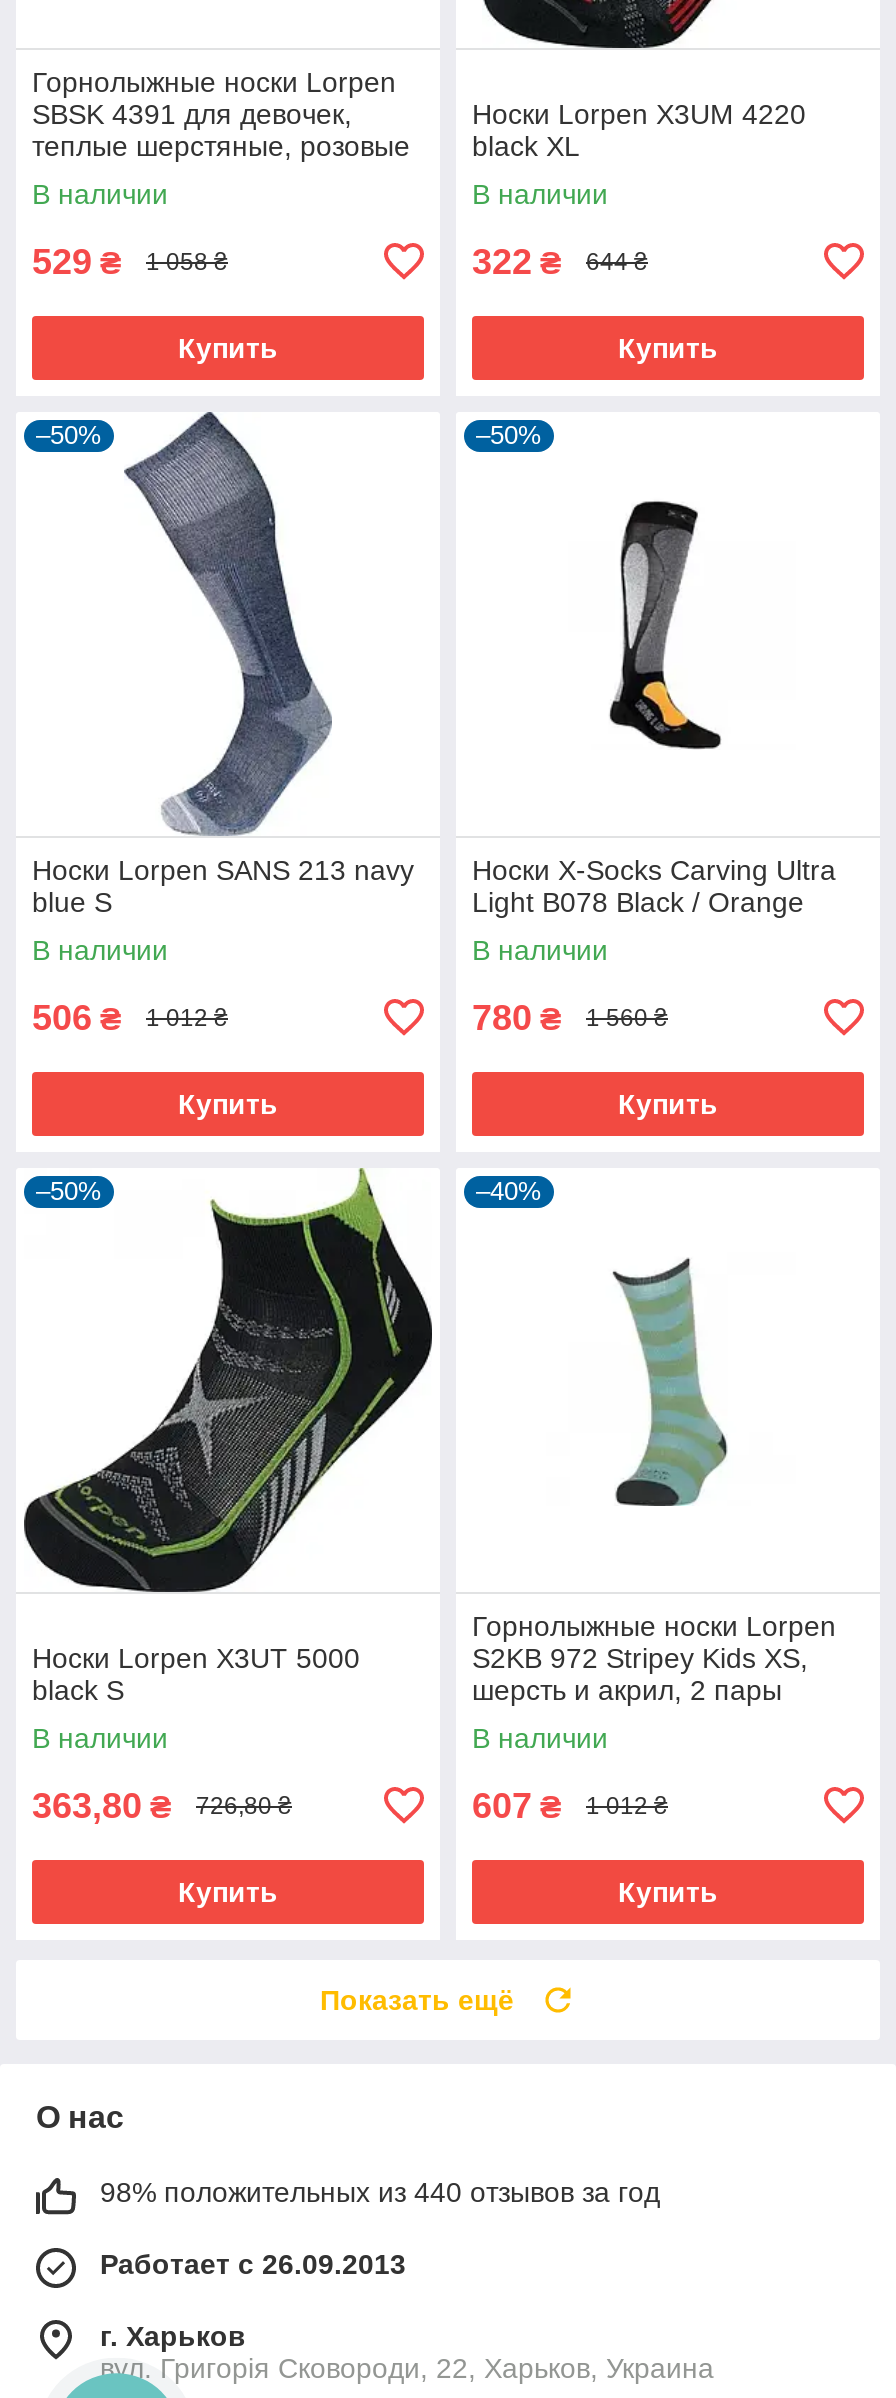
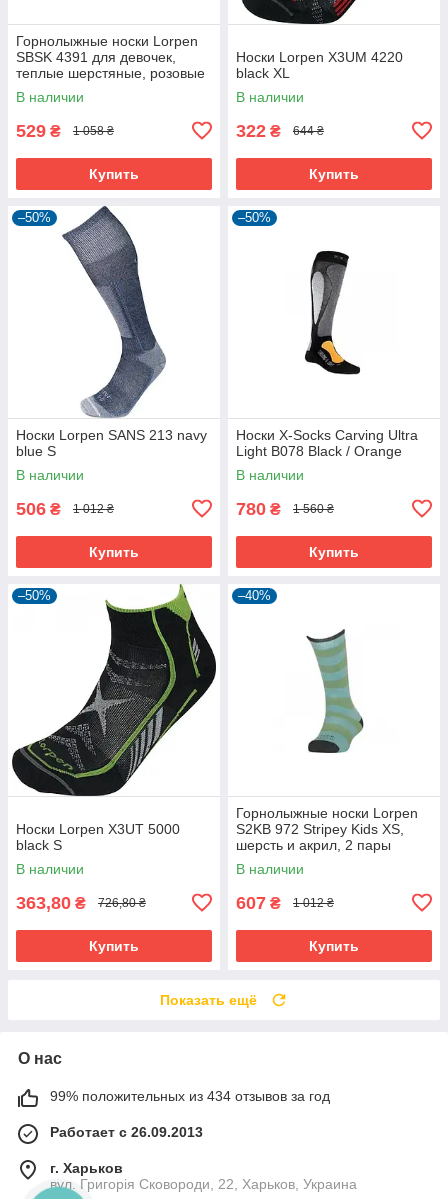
- 98% положительных из 440 отзывов за год
+ 99% положительных из 434 отзывов за год
